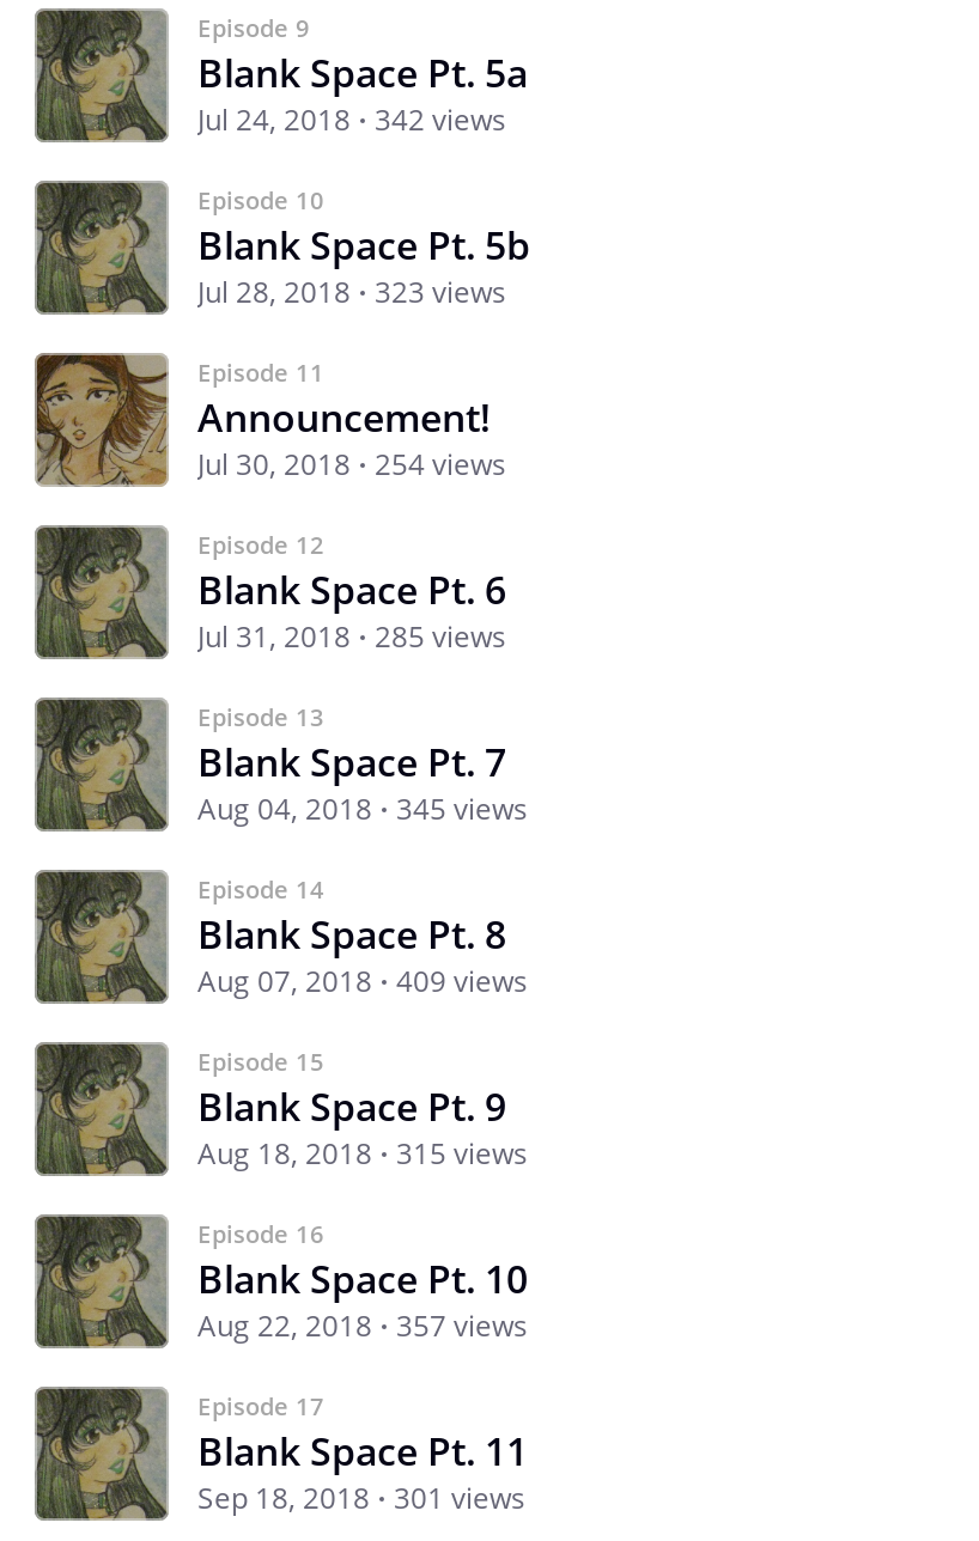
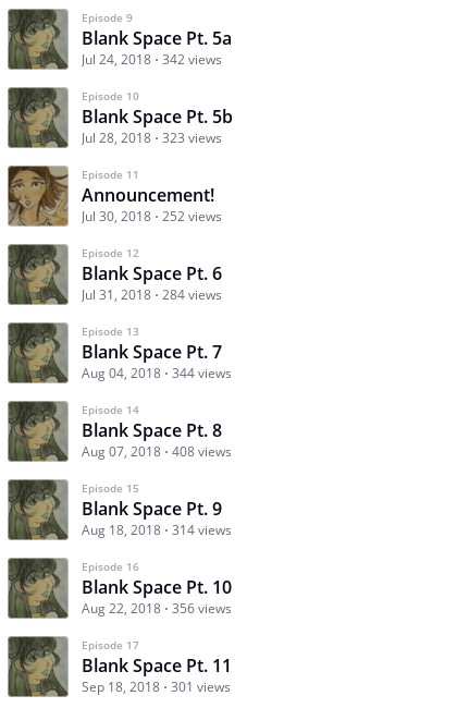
- Jul 30, 2018 254 views
+ Jul 30, 2018 252 views

- Jul 31, 2018 285 views
+ Jul 31, 2018 284 views

- Aug 04, 2018 345 views
+ Aug 04, 2018 344 views

- Aug 07, 2018 409 views
+ Aug 07, 2018 408 views

- Aug 18, 2018 315 views
+ Aug 18, 2018 314 views

- Aug 22, 2018 357 views
+ Aug 22, 2018 356 views
